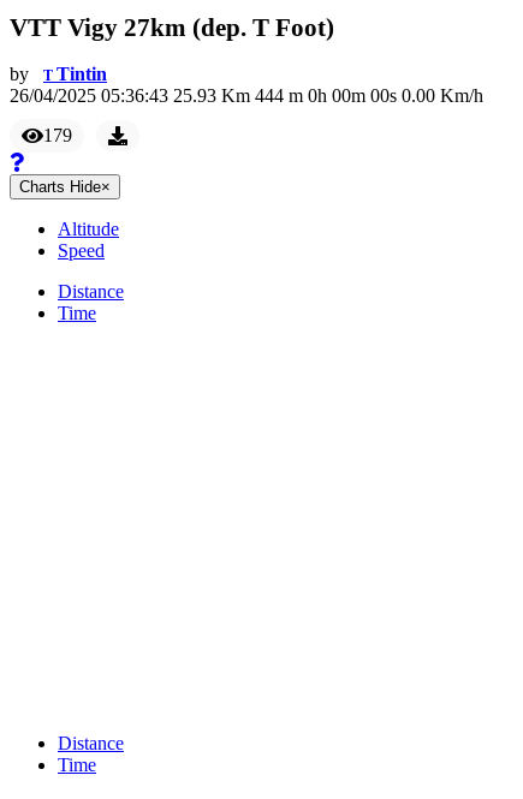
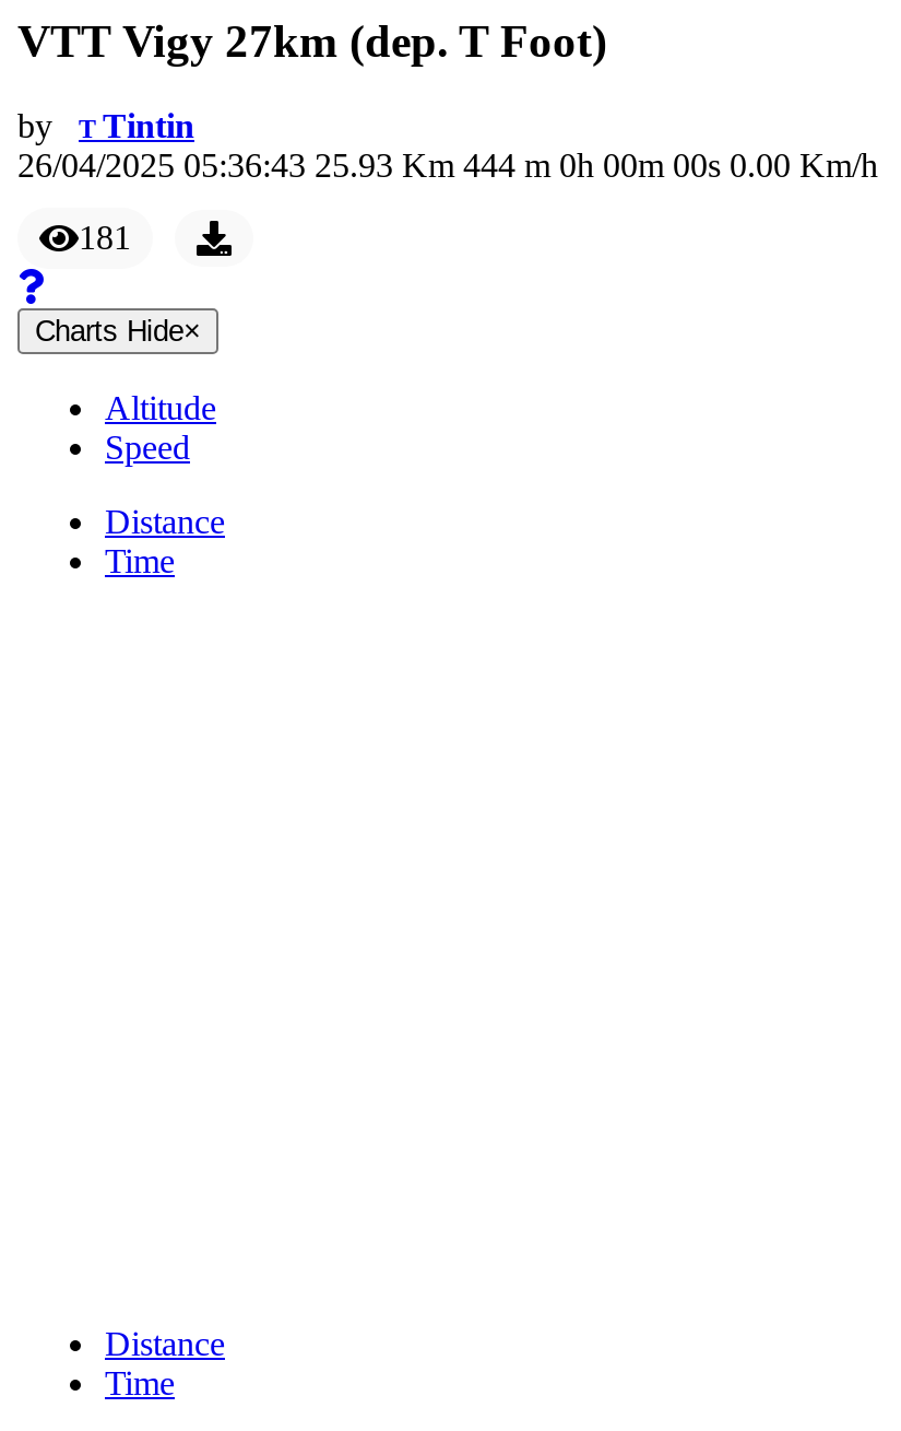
- 179
+ 181
